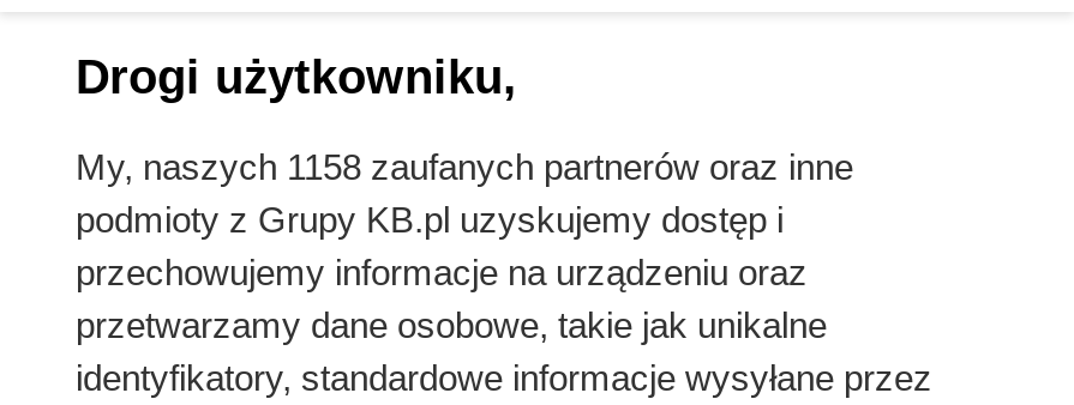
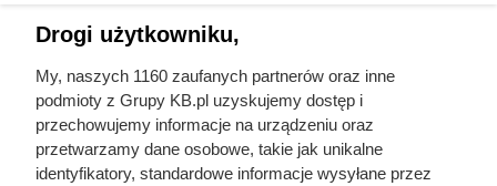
- My, naszych 1158 zaufanych partnerów oraz inne
+ My, naszych 1160 zaufanych partnerów oraz inne
